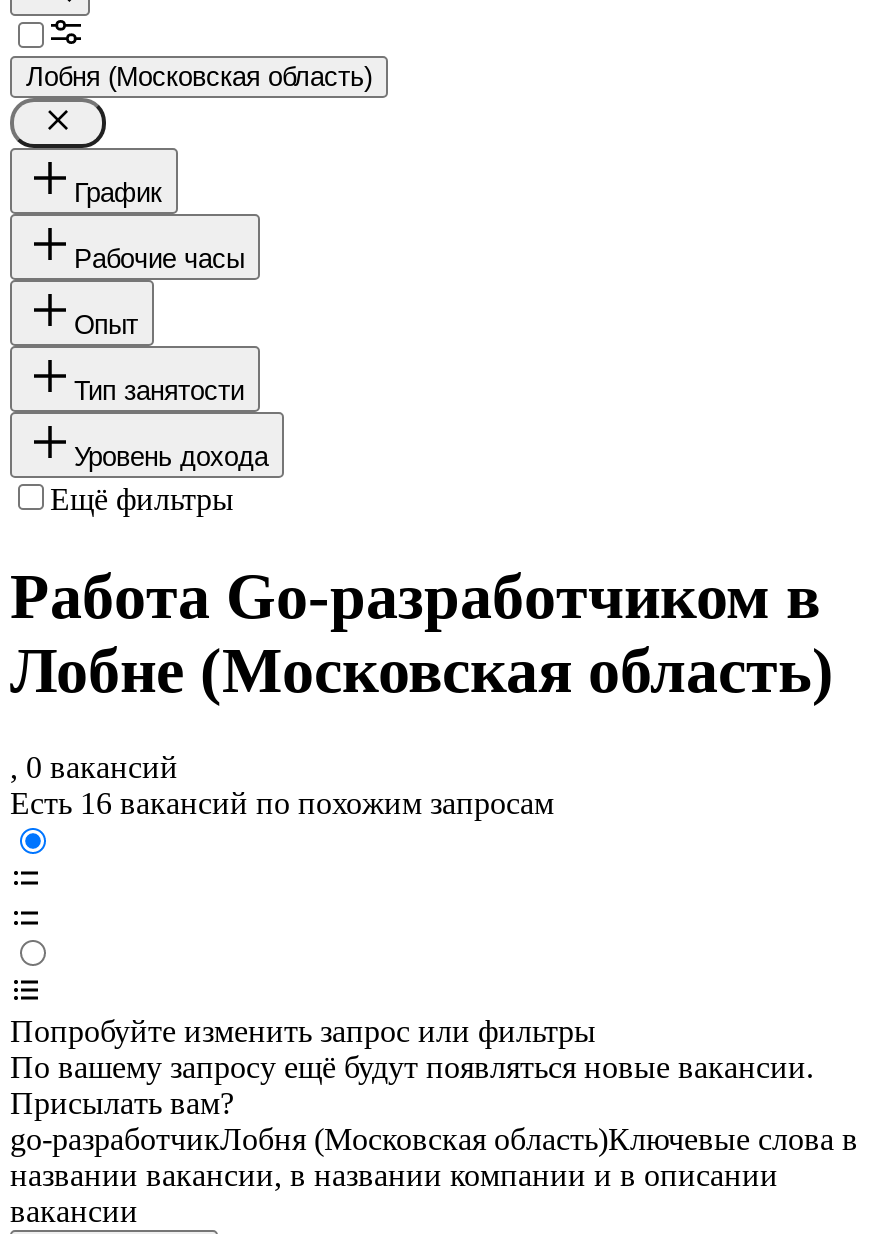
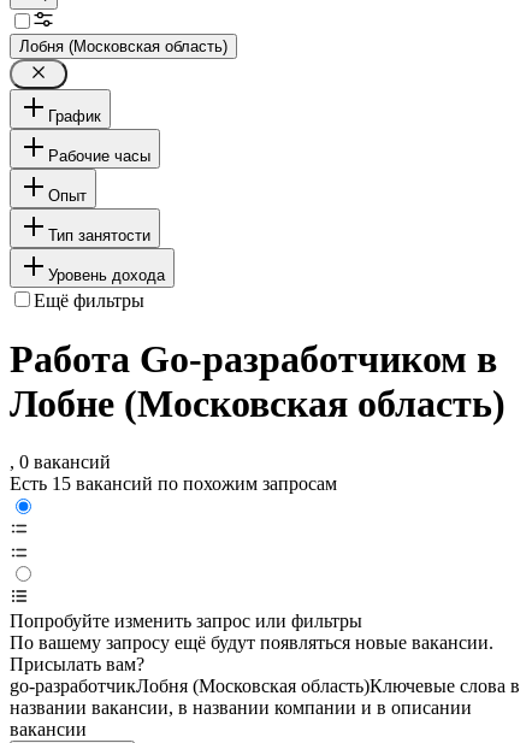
- Есть 16 вакансий по похожим запросам
+ Есть 15 вакансий по похожим запросам
